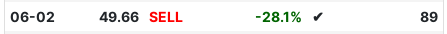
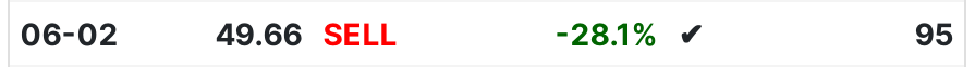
- 89
+ 95
